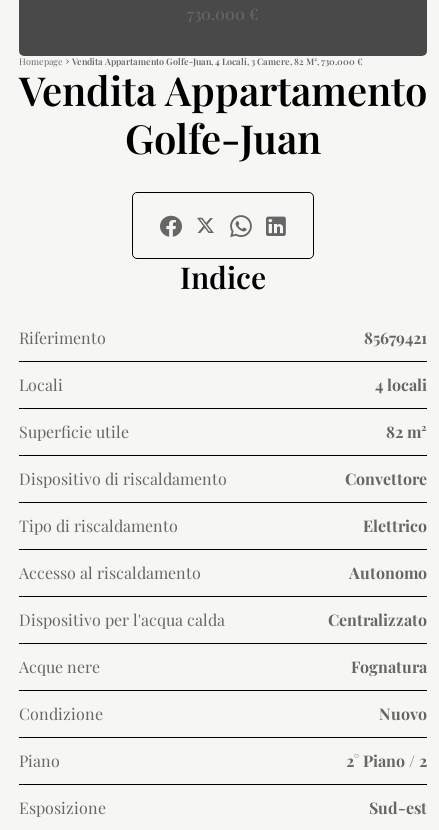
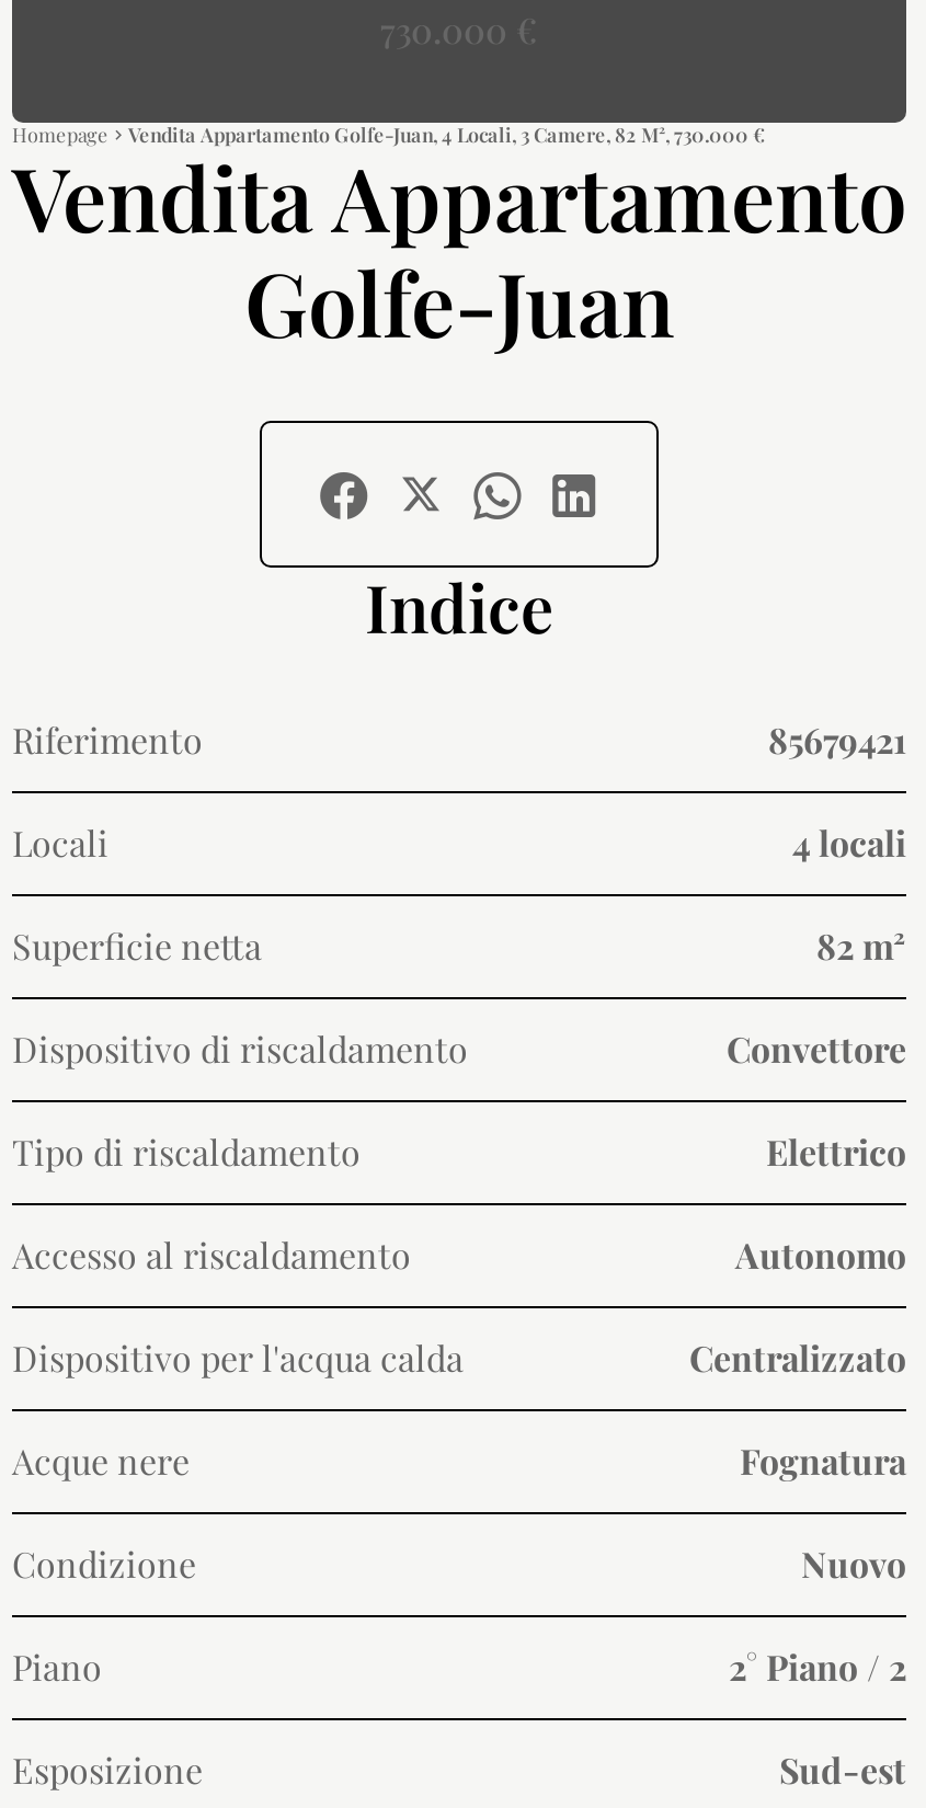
- Superficie utile
+ Superficie netta
